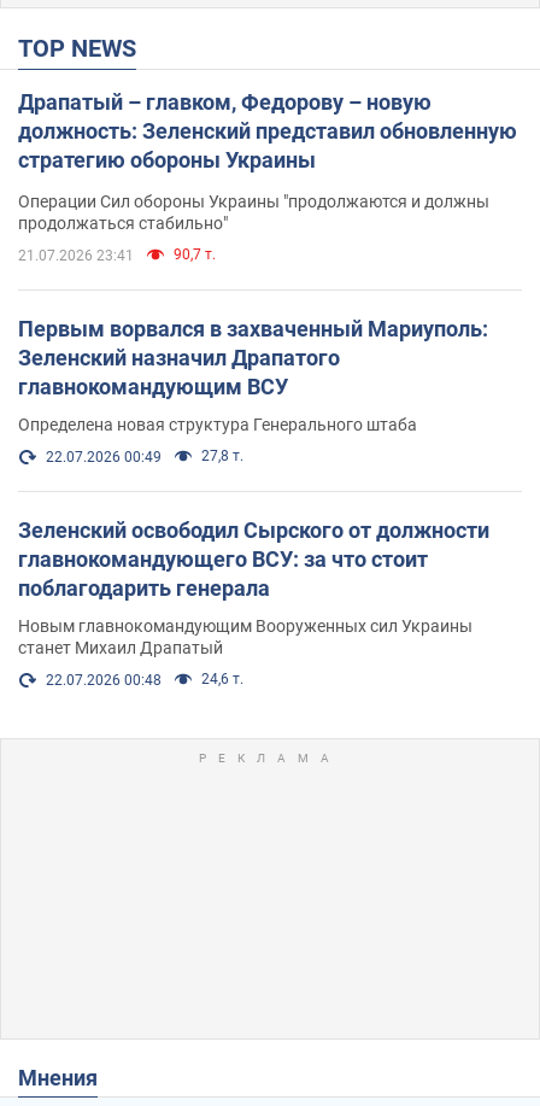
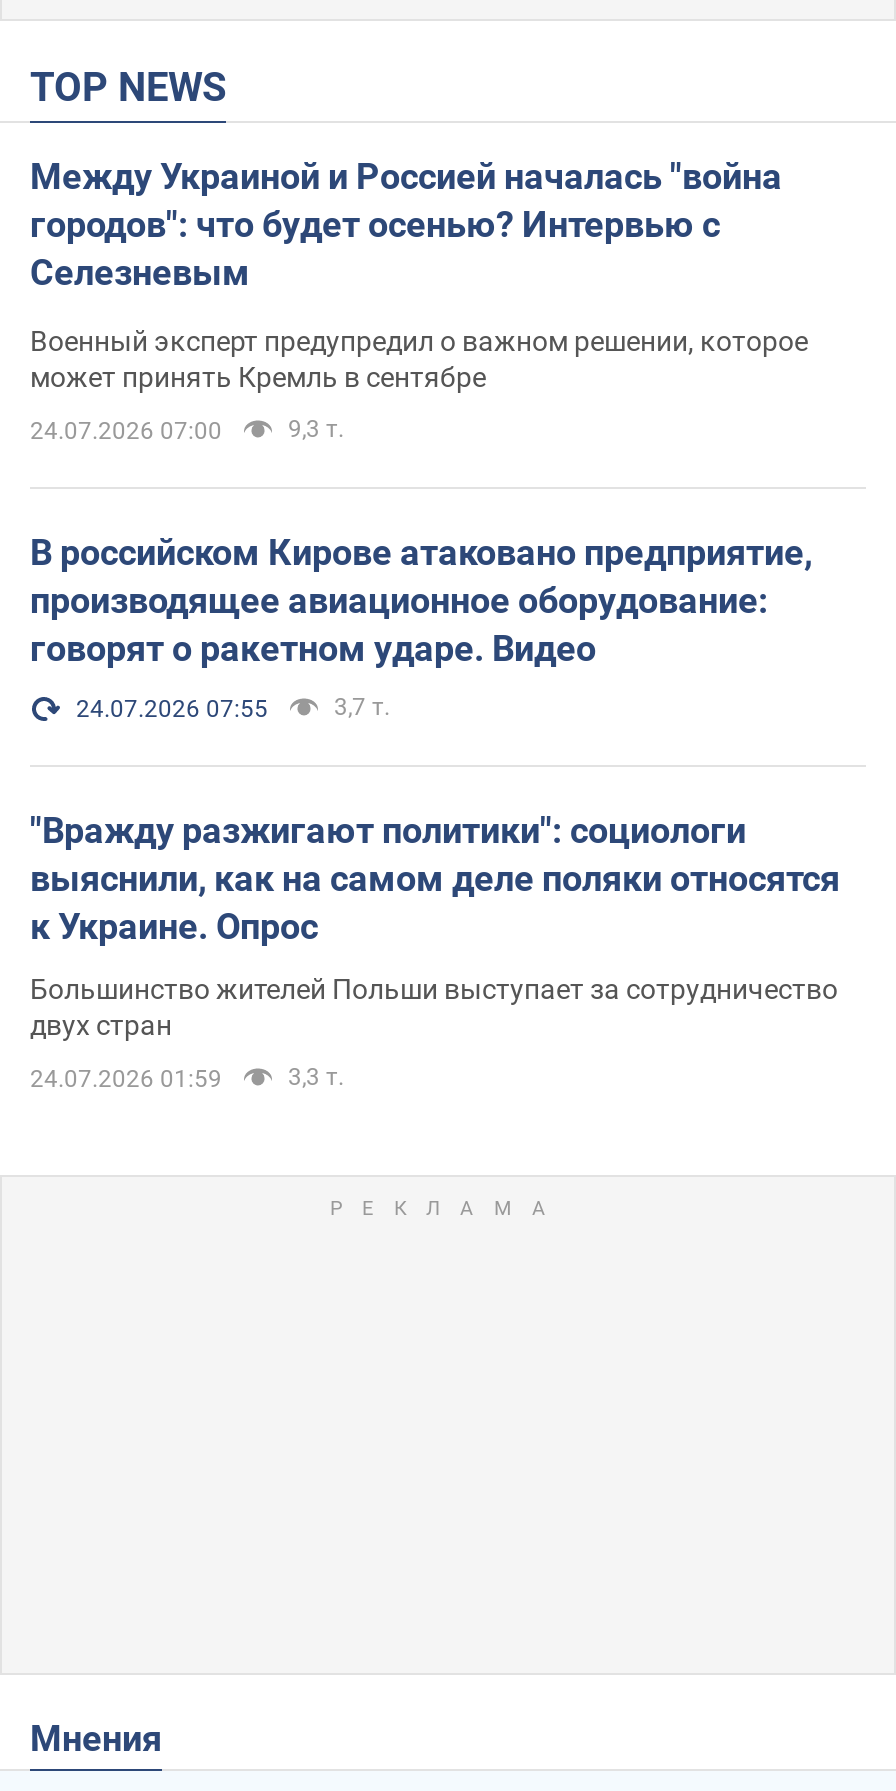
- Драпатый – главком, Федорову – новую
- должность: Зеленский представил обновленную
- стратегию обороны Украины
- Операции Сил обороны Украины "продолжаются и должны
- продолжаться стабильно"
- 21.07.2026 23:41
- 90,7 т.
- Первым ворвался в захваченный Мариуполь:
- Зеленский назначил Драпатого
- главнокомандующим ВСУ
- Определена новая структура Генерального штаба
- 22.07.2026 00:49
- 27,8 т.
- Зеленский освободил Сырского от должности
- главнокомандующего ВСУ: за что стоит
- поблагодарить генерала
- Новым главнокомандующим Вооруженных сил Украины
- станет Михаил Драпатый
- 22.07.2026 00:48
- 24,6 т.
+ Между Украиной и Россией началась "война
+ городов": что будет осенью? Интервью с
+ Селезневым
+ Военный эксперт предупредил о важном решении, которое
+ может принять Кремль в сентябре
+ 24.07.2026 07:00
+ 9,3 т.
+ В российском Кирове атаковано предприятие,
+ производящее авиационное оборудование:
+ говорят о ракетном ударе. Видео
+ 24.07.2026 07:55
+ 3,7 т.
+ "Вражду разжигают политики": социологи
+ выяснили, как на самом деле поляки относятся
+ к Украине. Опрос
+ Большинство жителей Польши выступает за сотрудничество
+ двух стран
+ 24.07.2026 01:59
+ 3,3 т.
